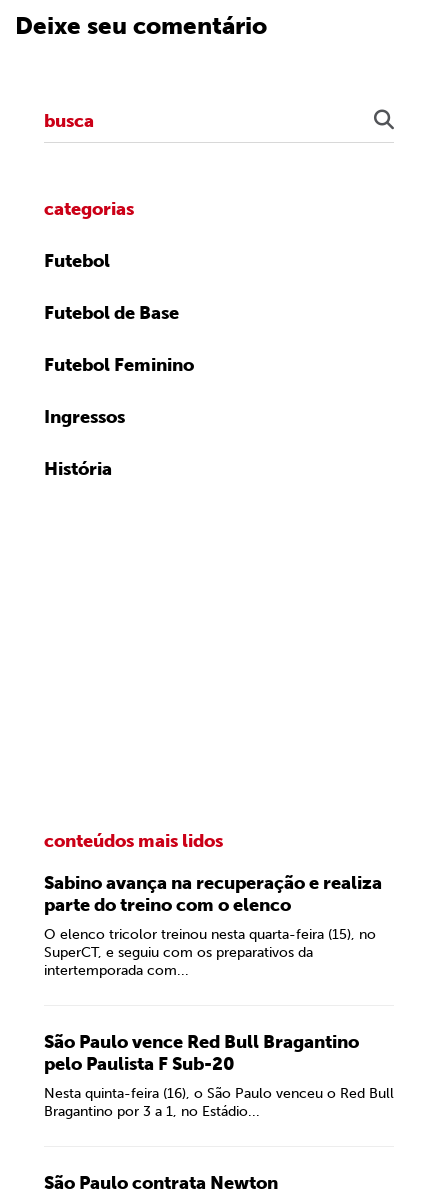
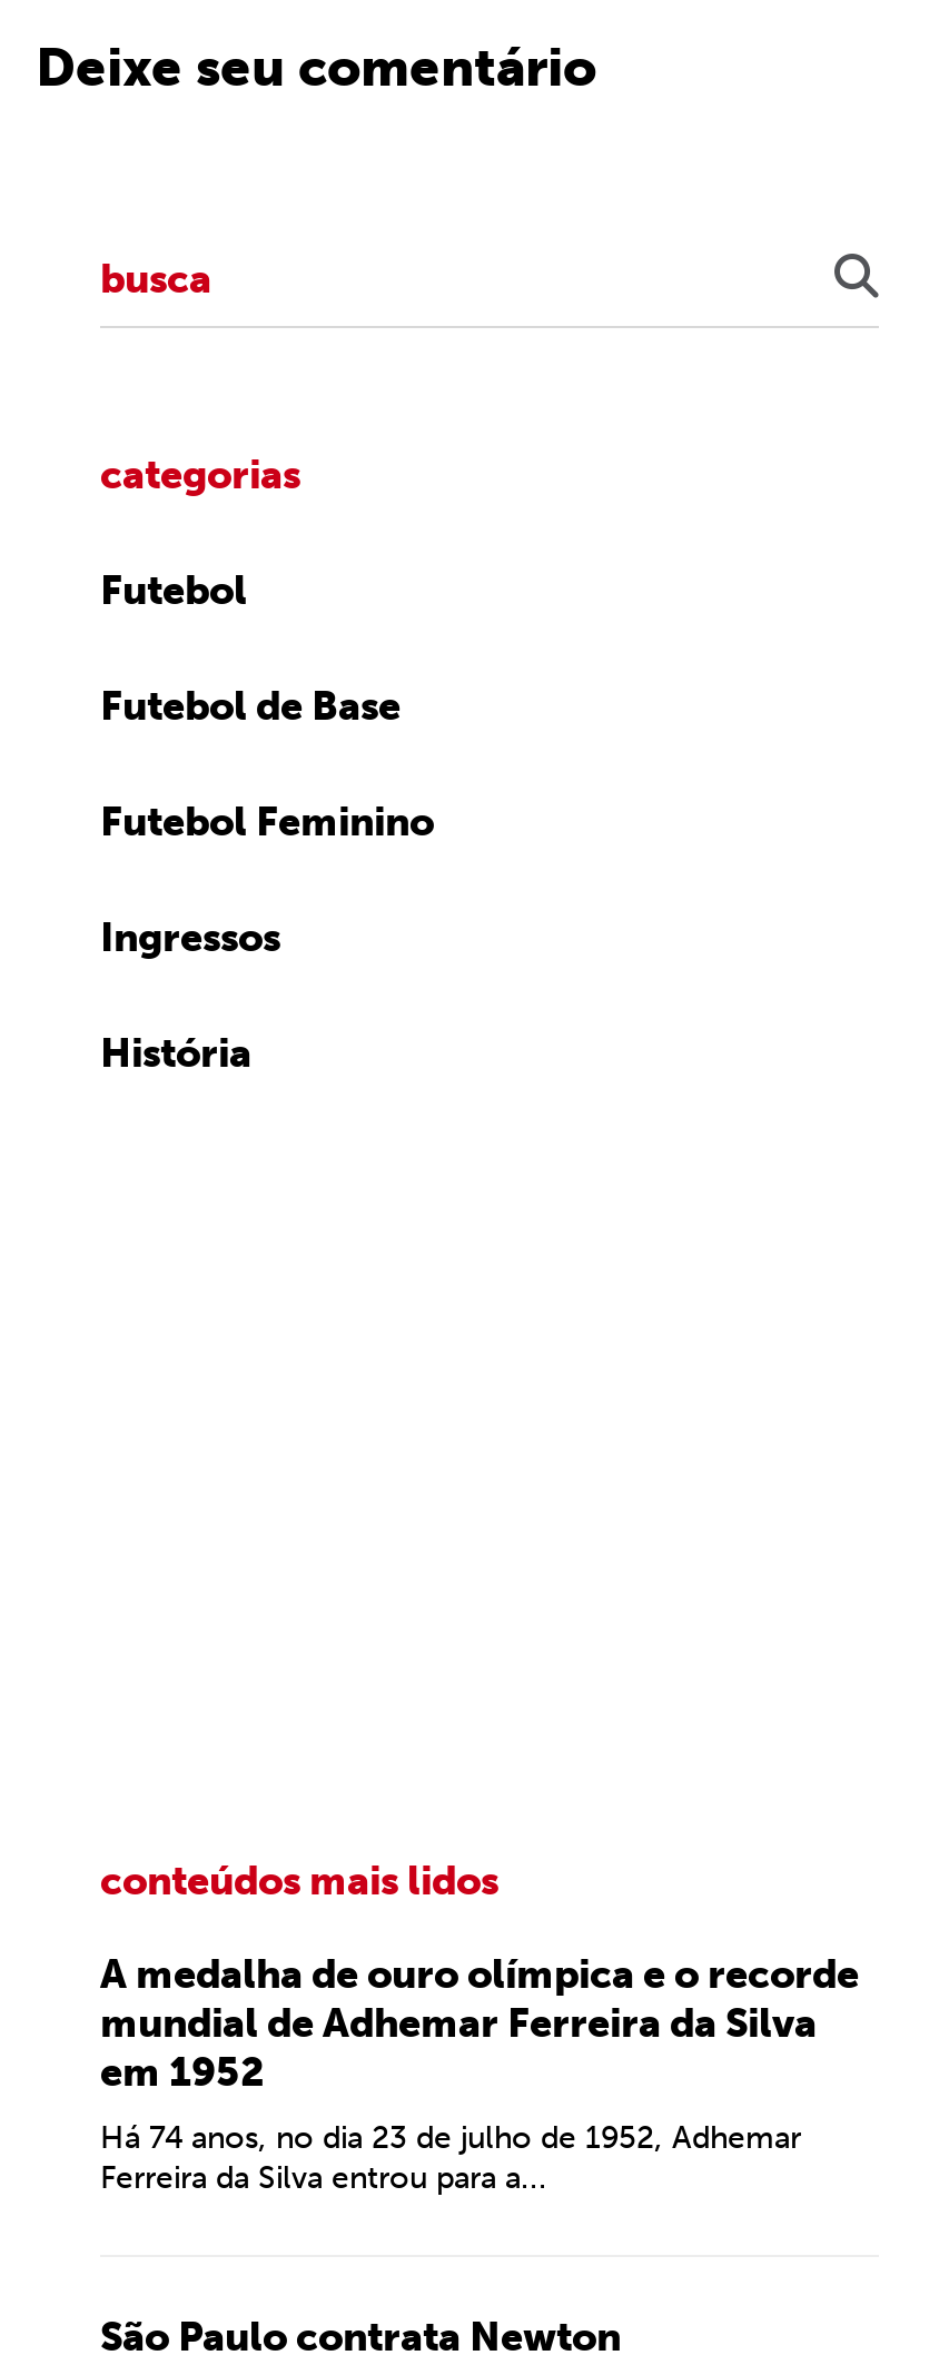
- Sabino avança na recuperação e realiza
- parte do treino com o elenco
- O elenco tricolor treinou nesta quarta-feira (15), no
- SuperCT, e seguiu com os preparativos da
- intertemporada com...
- São Paulo vence Red Bull Bragantino
- pelo Paulista F Sub-20
- Nesta quinta-feira (16), o São Paulo venceu o Red Bull
- Bragantino por 3 a 1, no Estádio...
+ A medalha de ouro olímpica e o recorde
+ mundial de Adhemar Ferreira da Silva
+ em 1952
+ Há 74 anos, no dia 23 de julho de 1952, Adhemar
+ Ferreira da Silva entrou para a...
